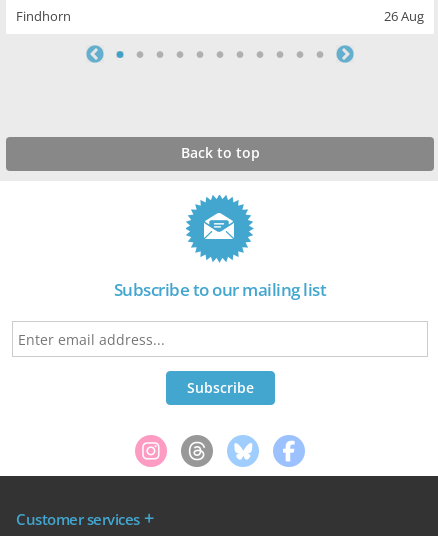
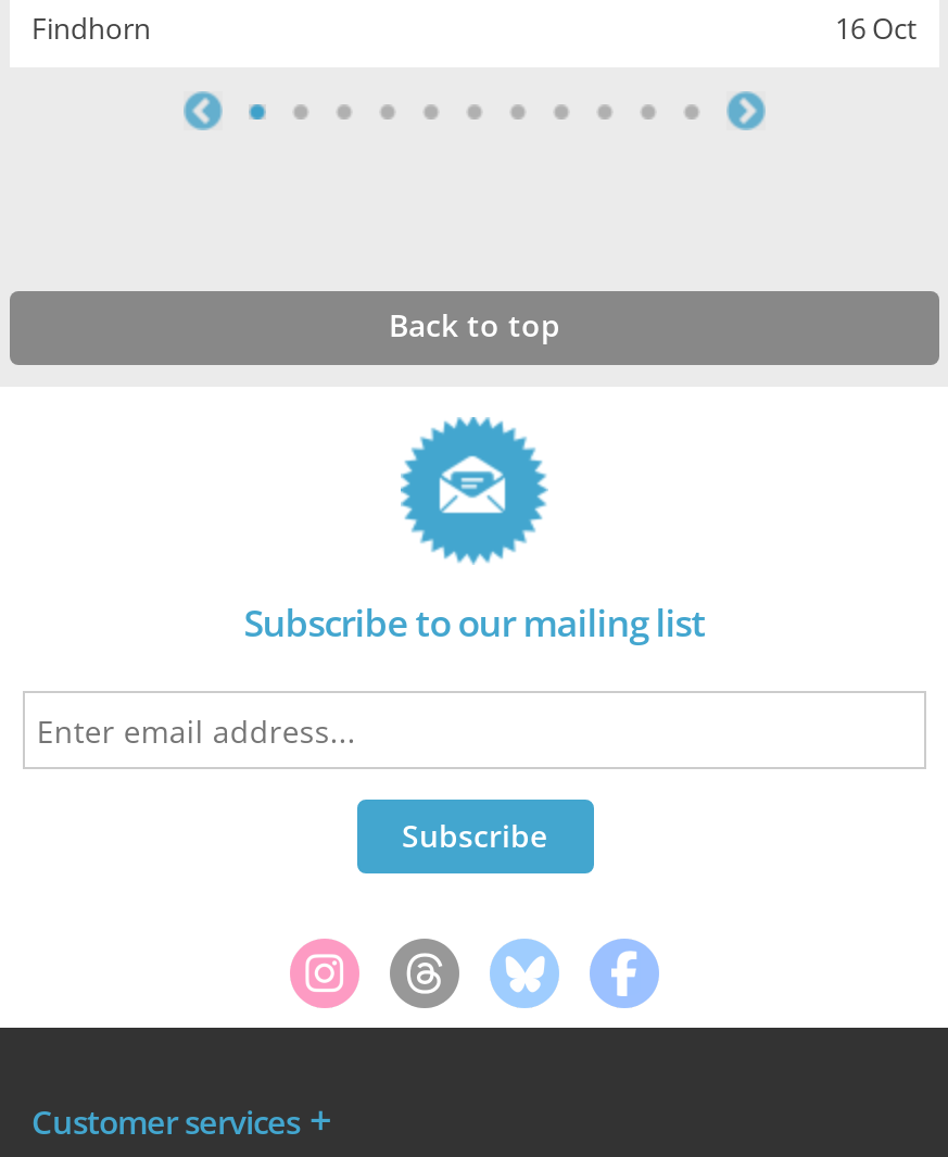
- 26 Aug
+ 16 Oct
